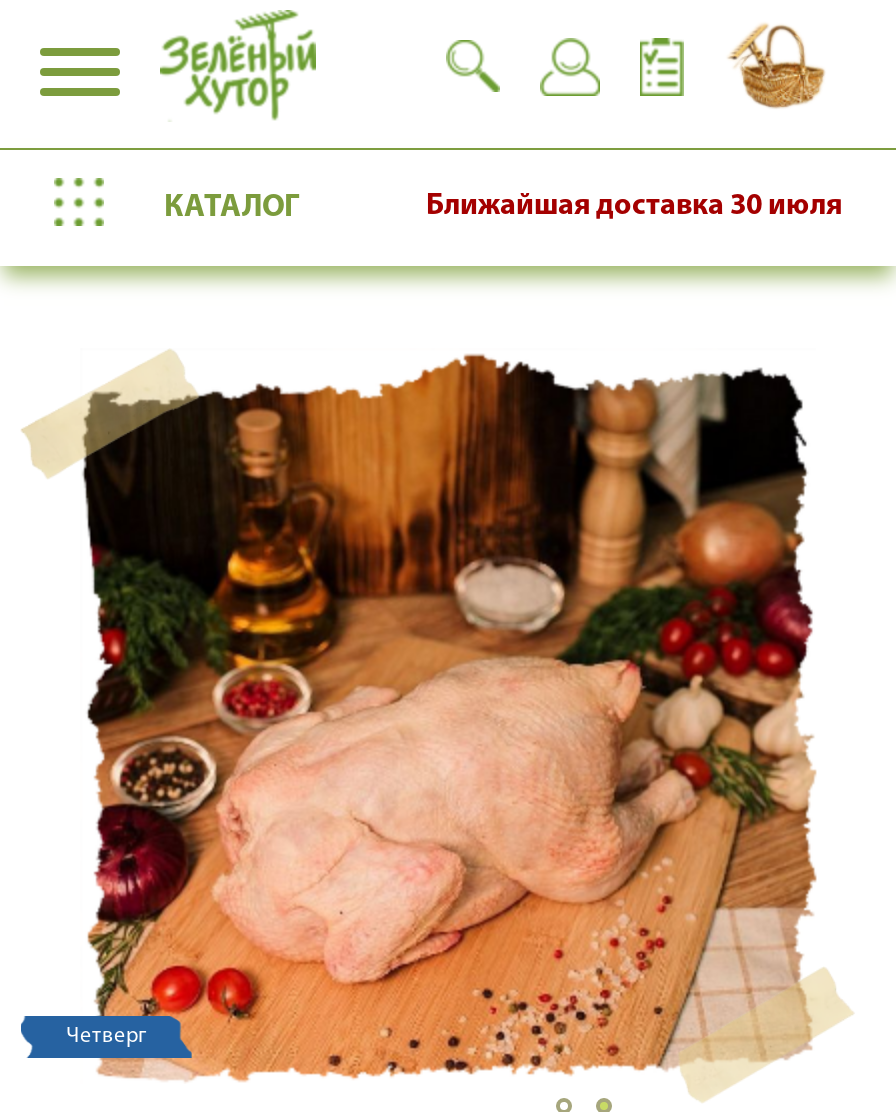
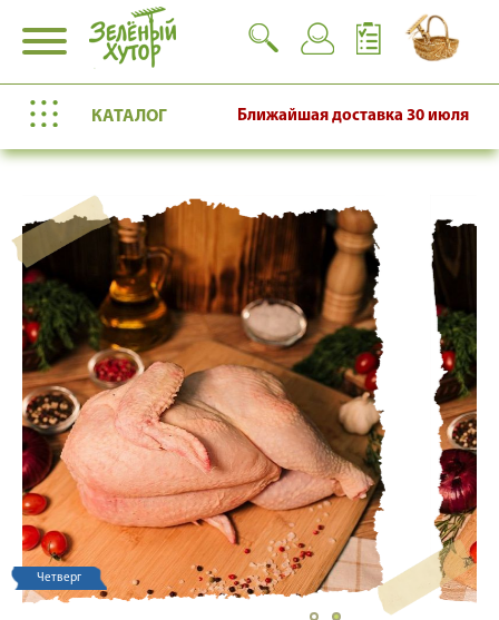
- [image]
+ [image]
